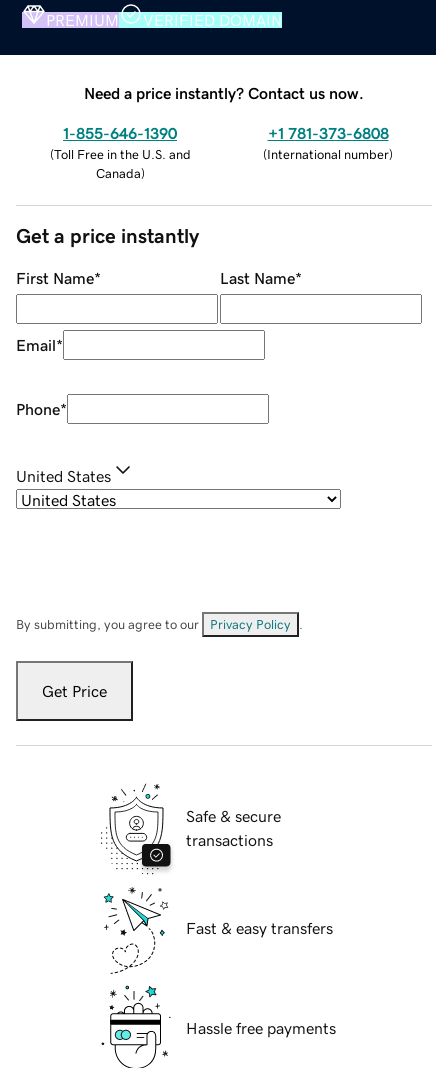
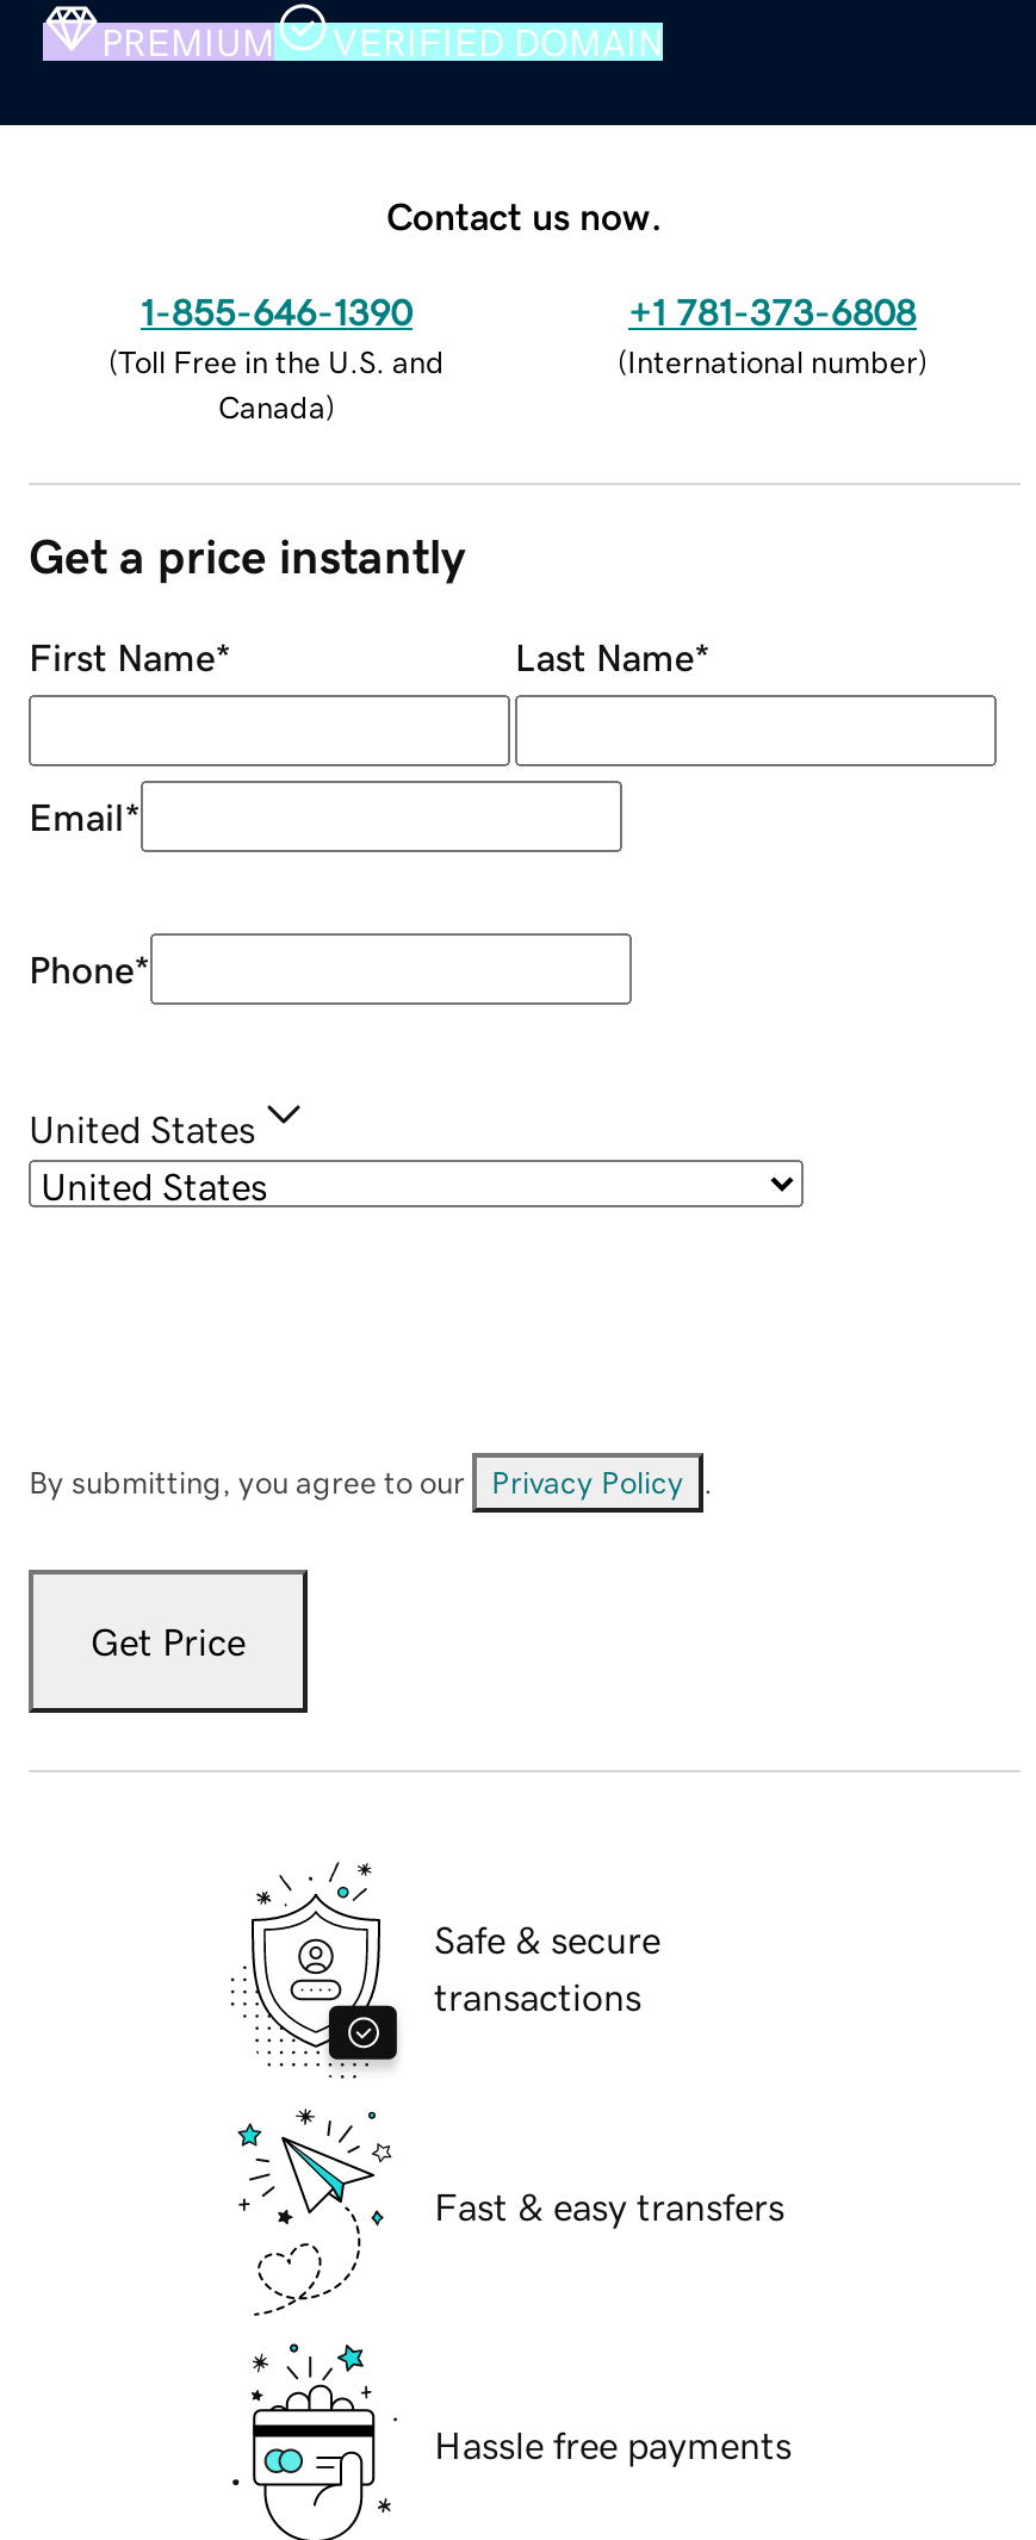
- Need a price instantly? Contact us now.
+ Contact us now.
